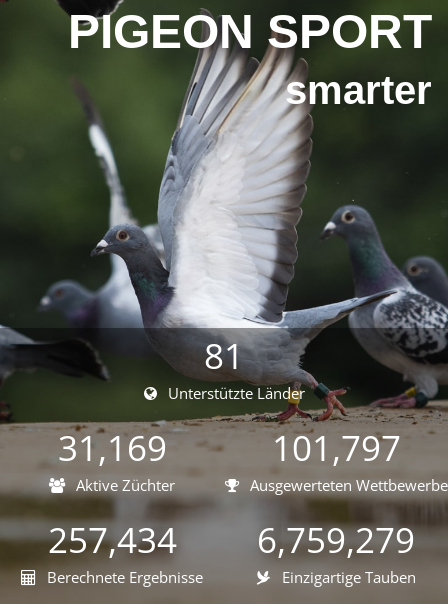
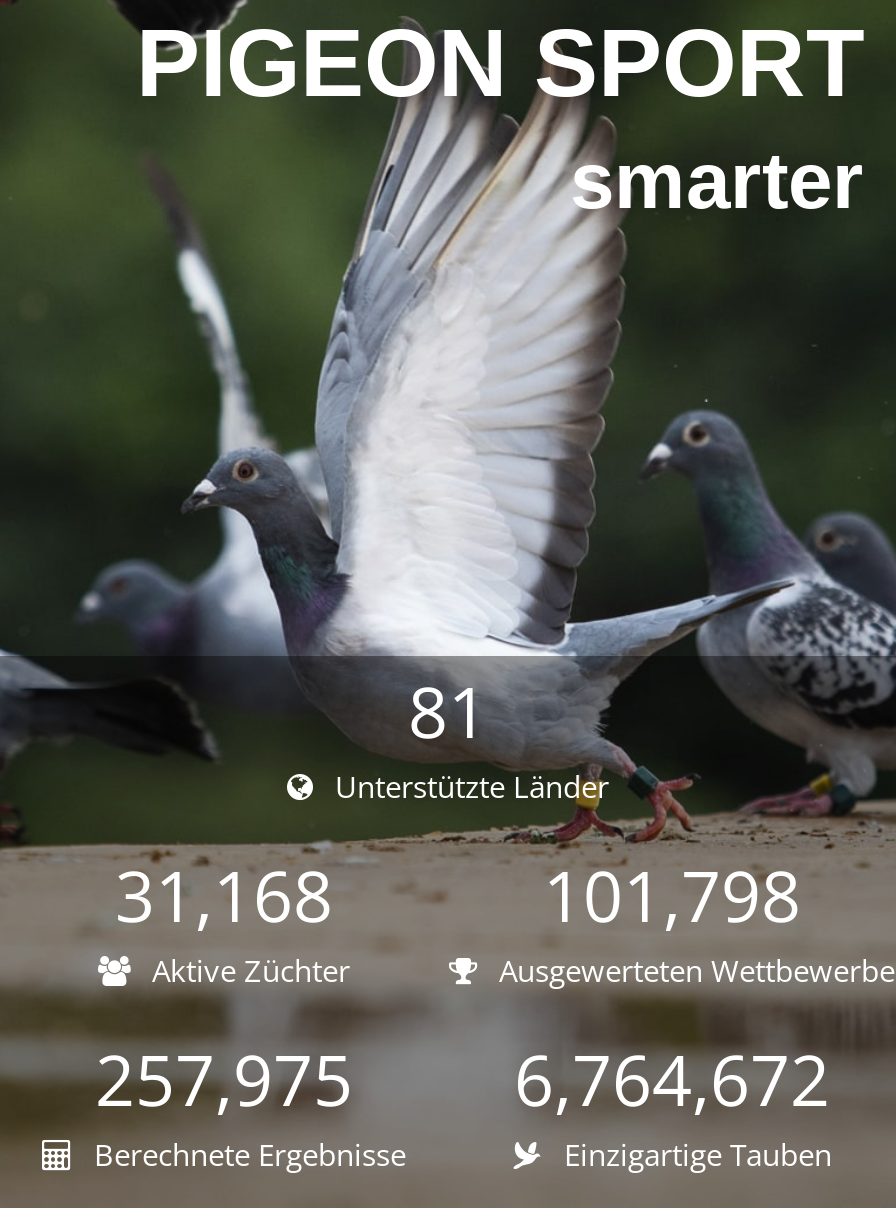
- 31,169
+ 31,168

- 101,797
+ 101,798

- 257,434
+ 257,975

- 6,759,279
+ 6,764,672
